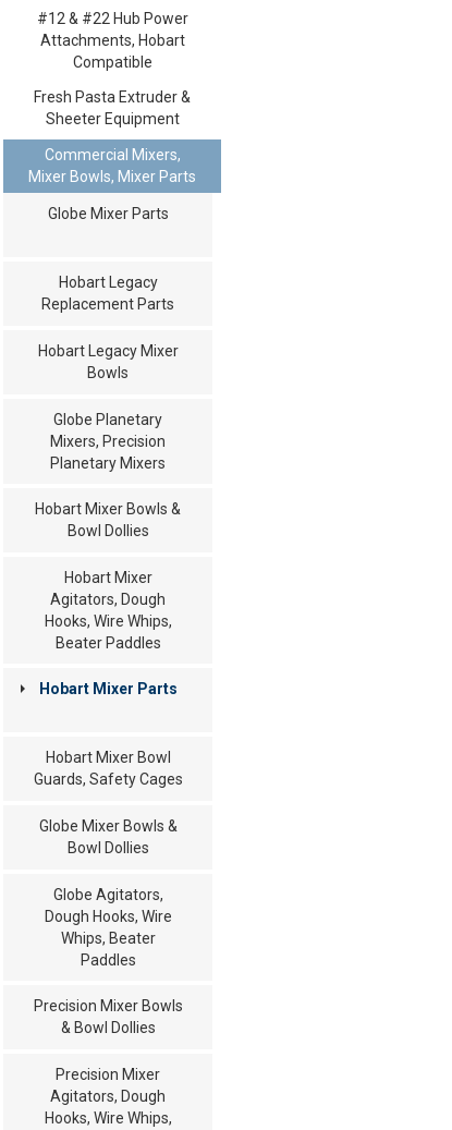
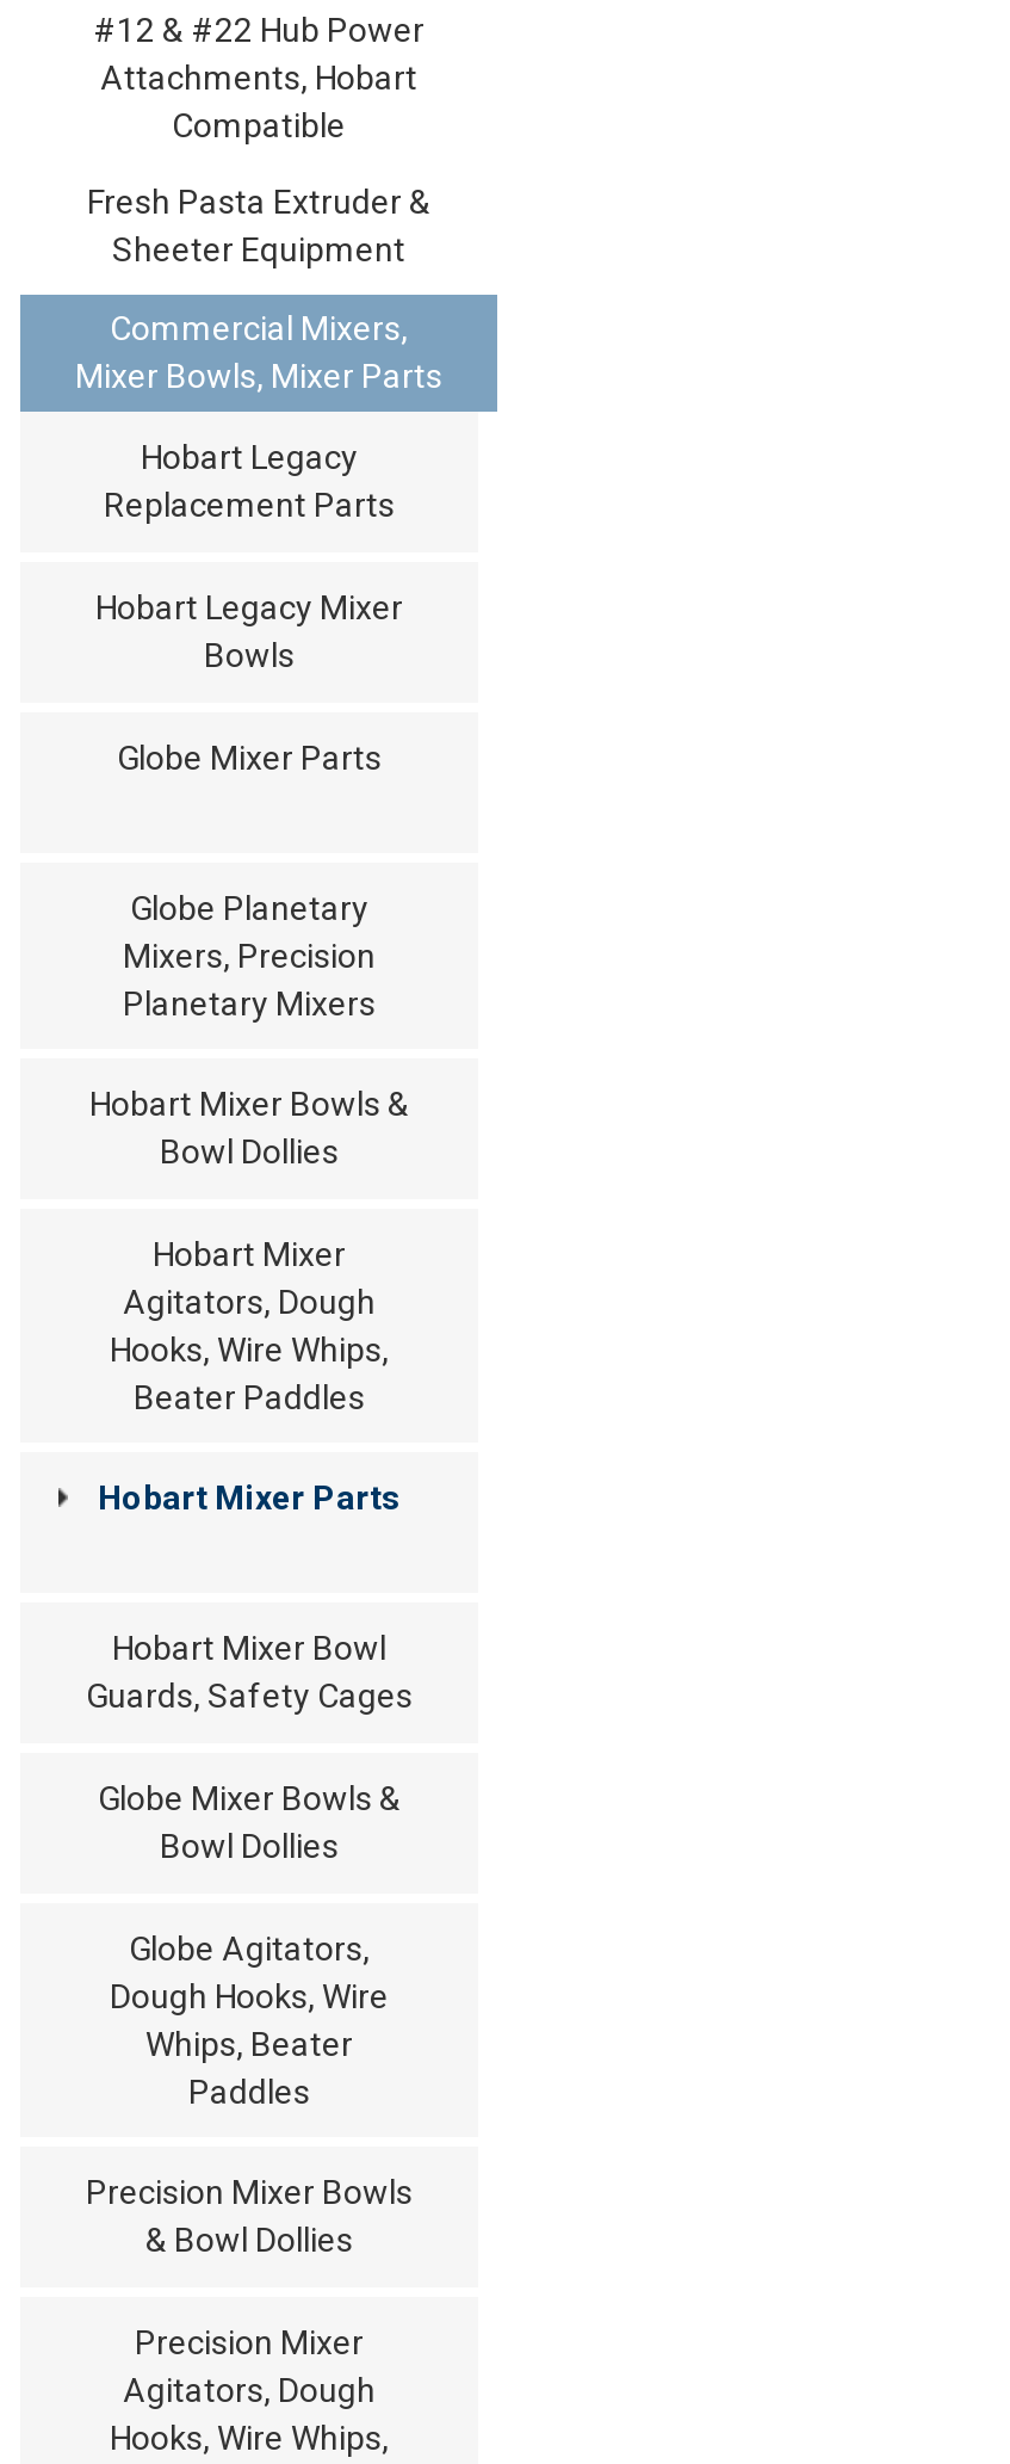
moved down: Globe Mixer Parts

moved up: Hobart Legacy | Replacement Parts | Hobart Legacy Mixer | Bowls
